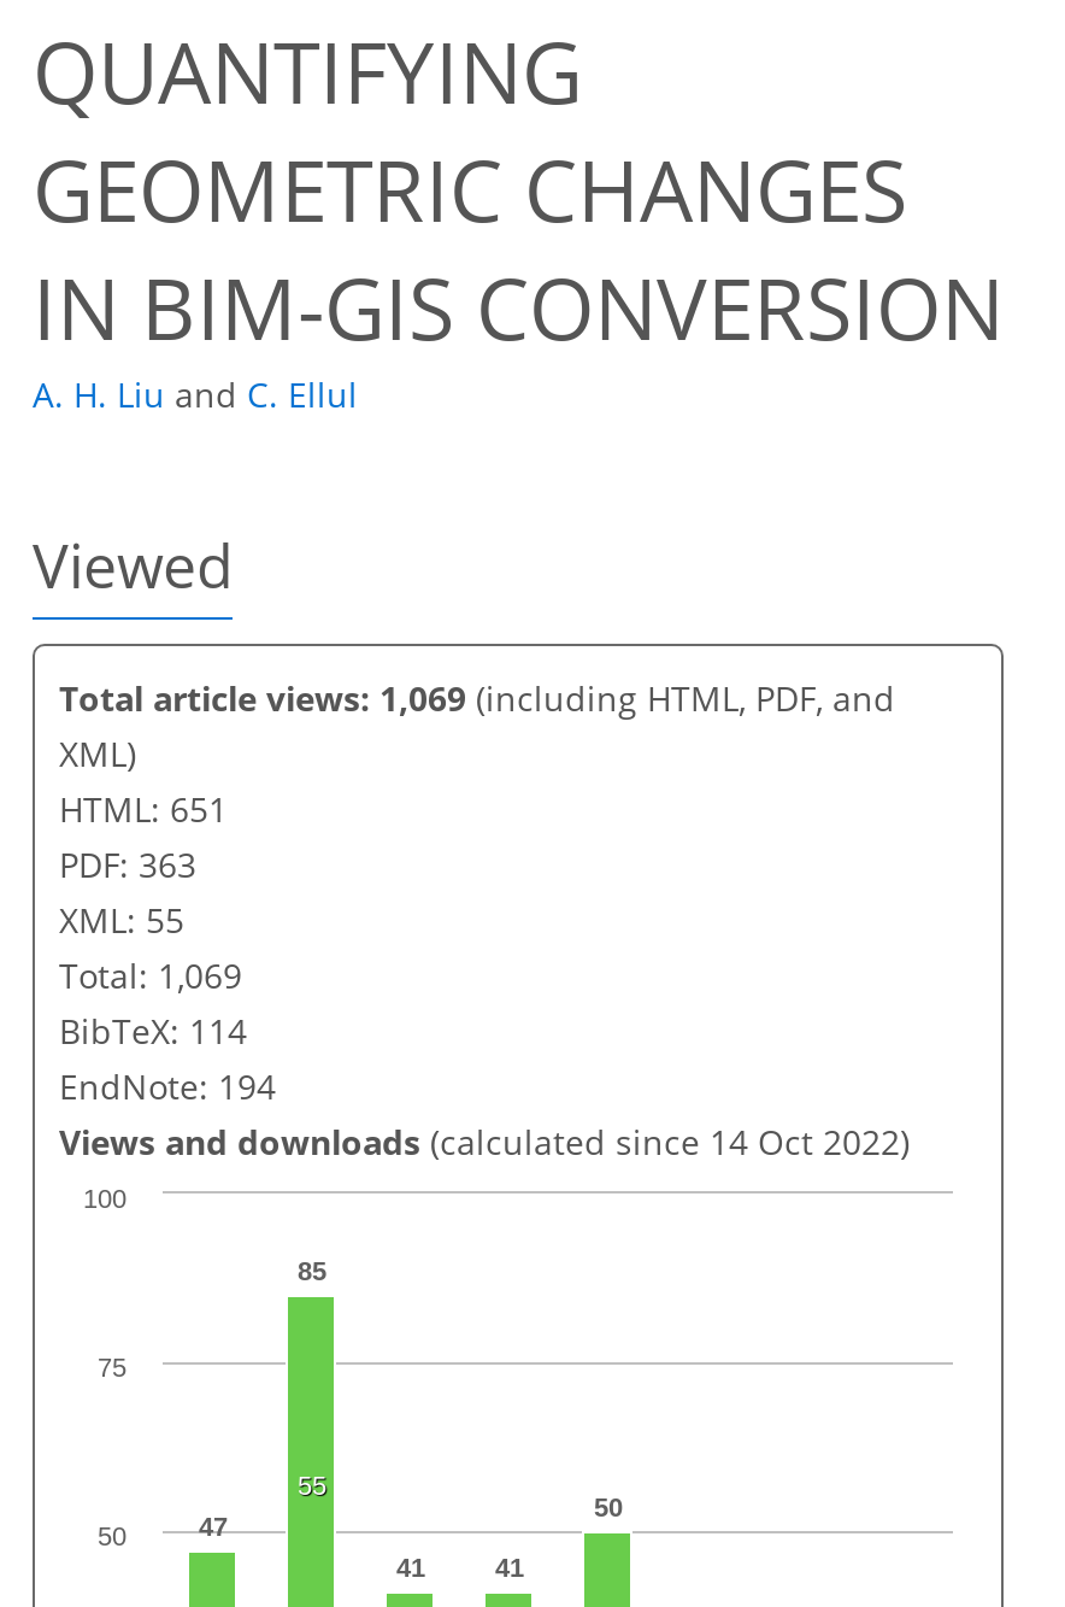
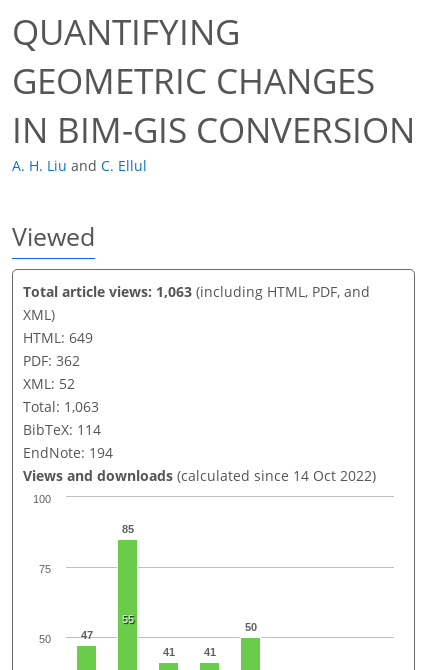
- Total article views: 1,069 (including HTML, PDF, and
+ Total article views: 1,063 (including HTML, PDF, and

- HTML: 651
+ HTML: 649

- PDF: 363
+ PDF: 362

- XML: 55
+ XML: 52

- Total: 1,069
+ Total: 1,063
